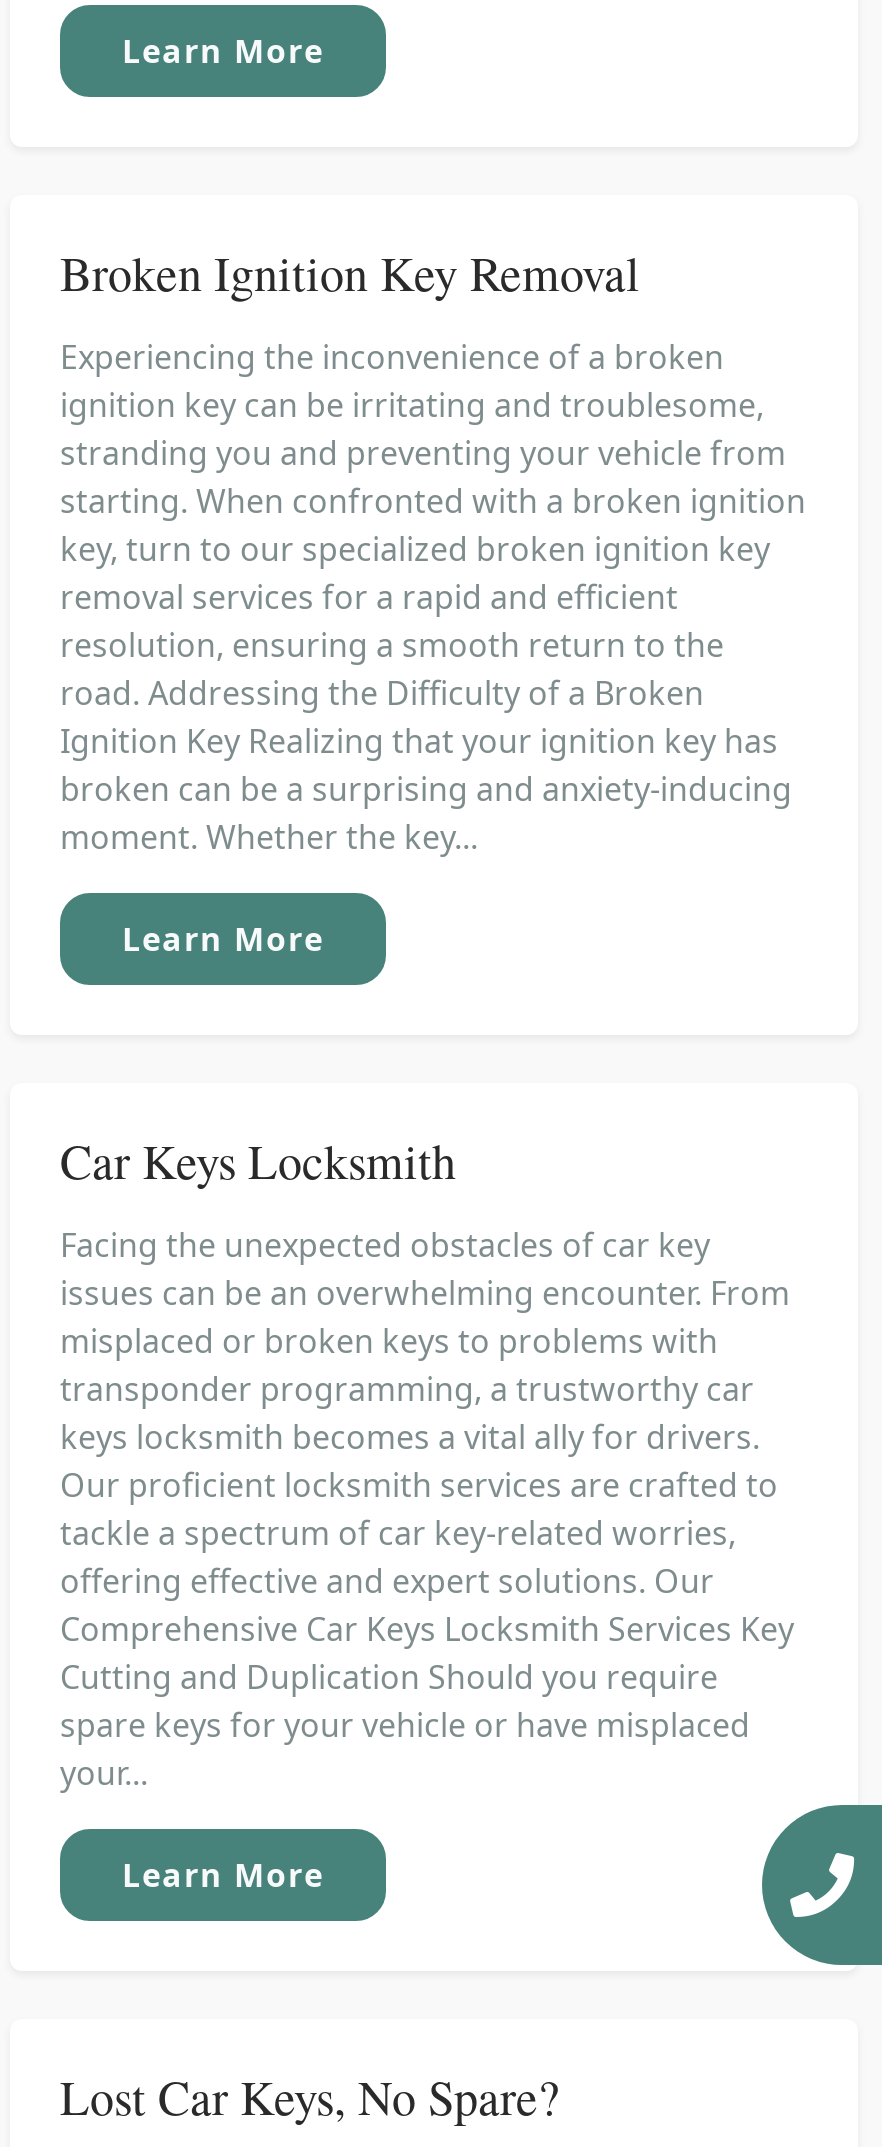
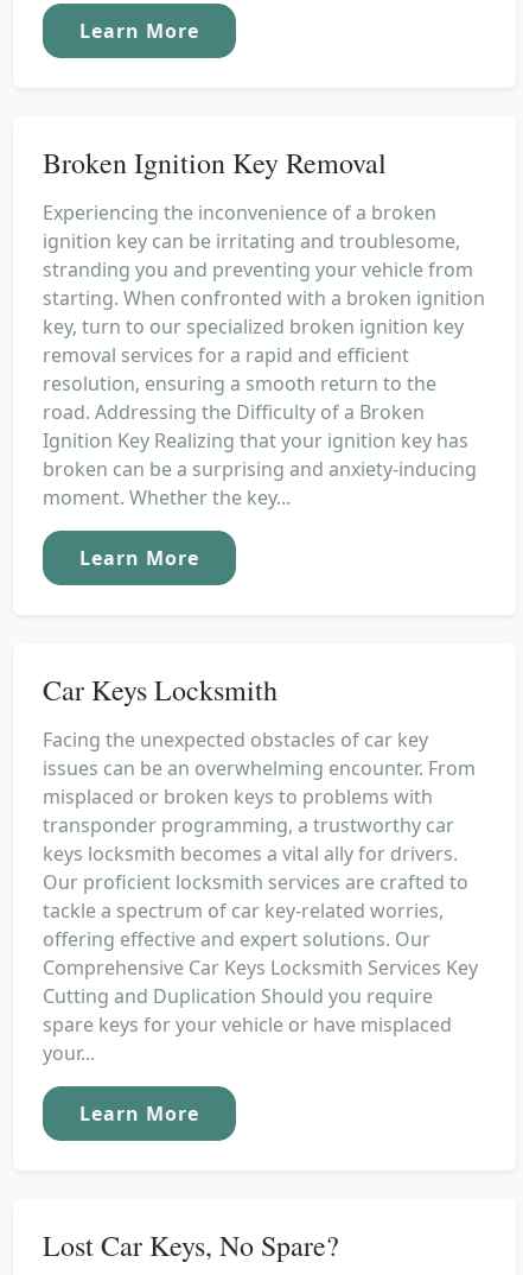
- [image]
